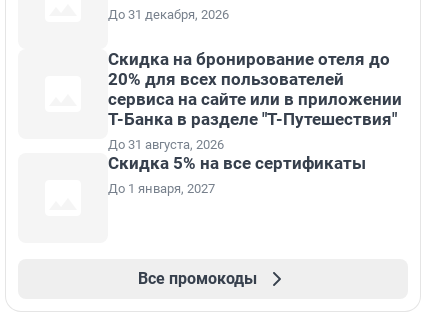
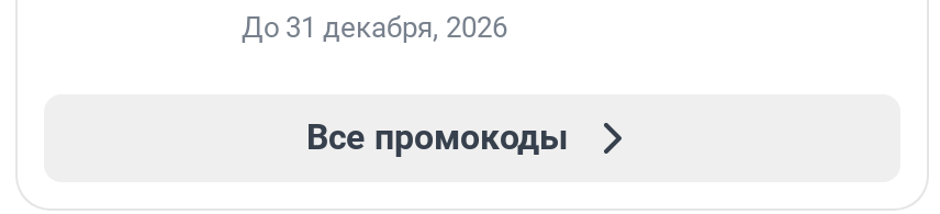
- Скидка на бронирование отеля до
- 20% для всех пользователей
- сервиса на сайте или в приложении
- Т-Банка в разделе "Т-Путешествия"
- До 31 августа, 2026
- Скидка 5% на все сертификаты
- До 1 января, 2027
